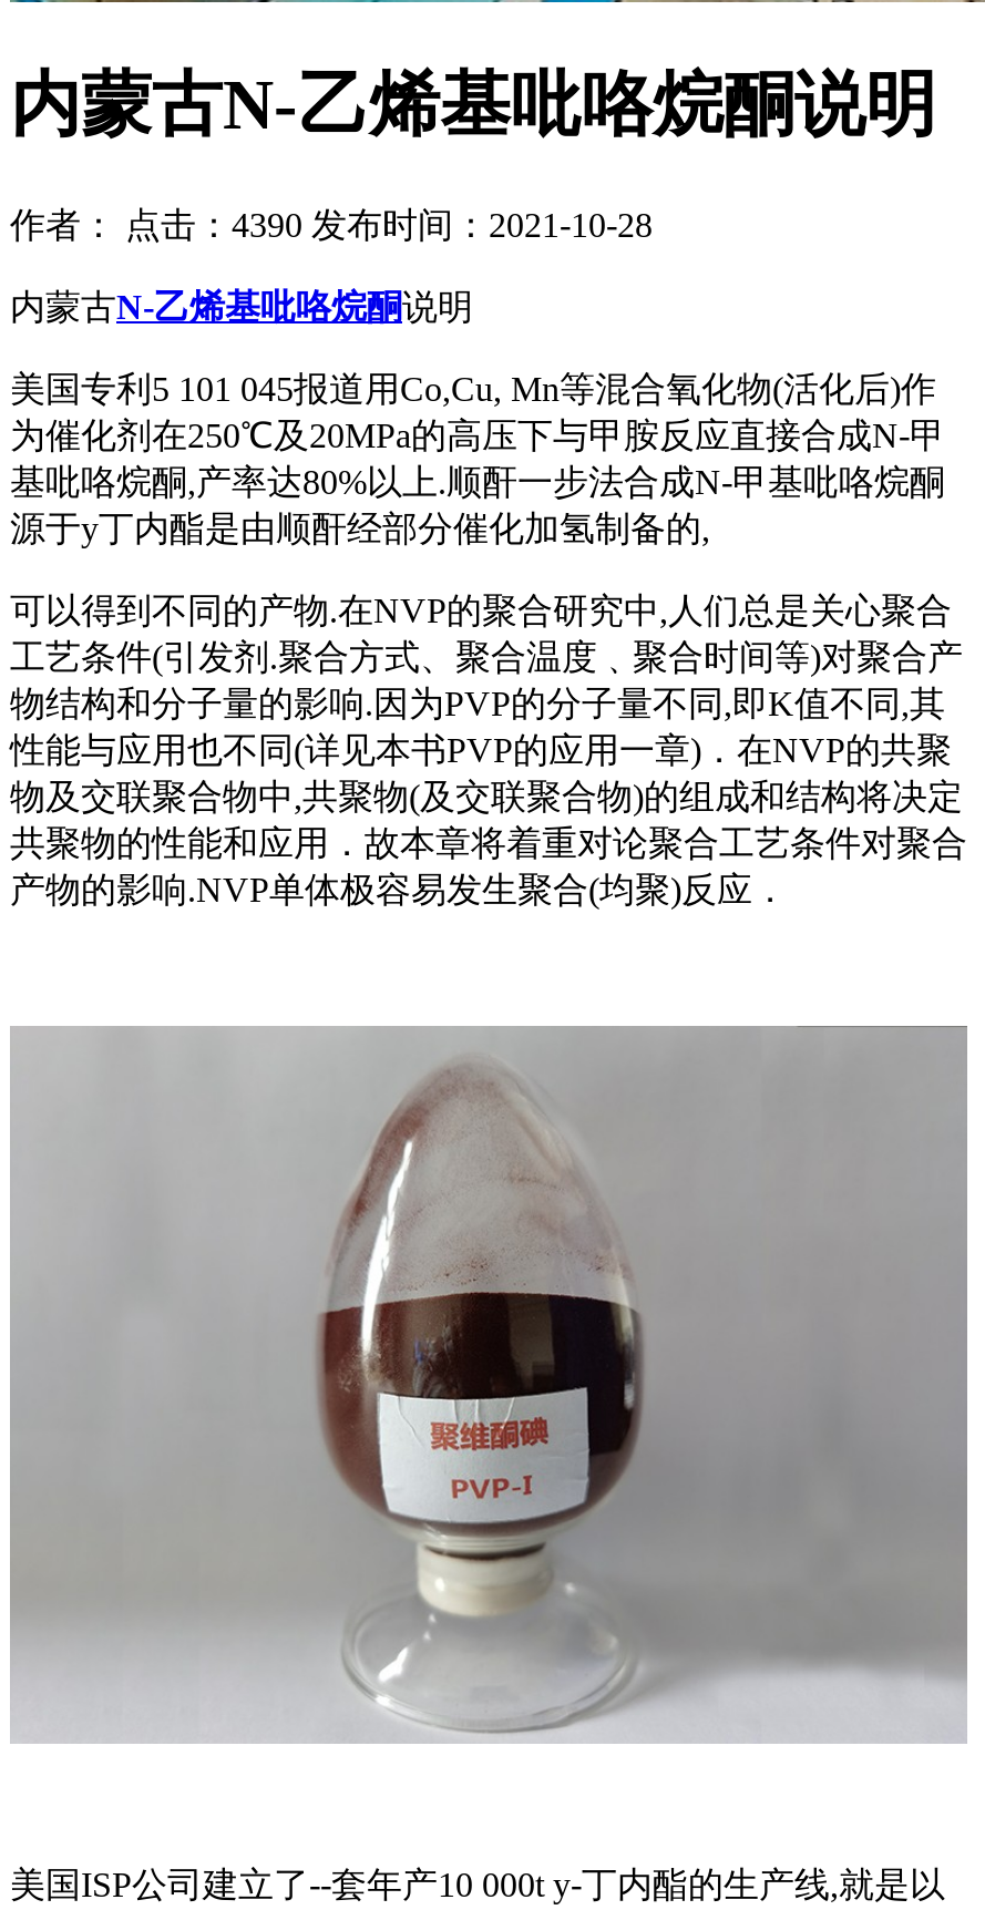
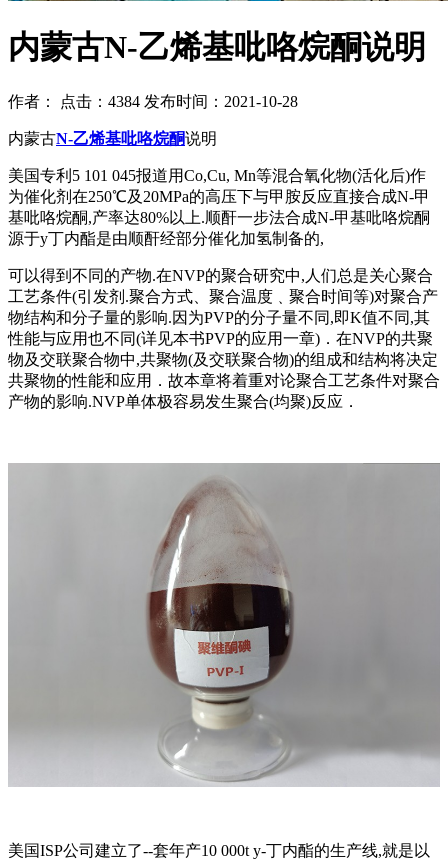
- 作者： 点击：4390 发布时间：2021-10-28
+ 作者： 点击：4384 发布时间：2021-10-28
